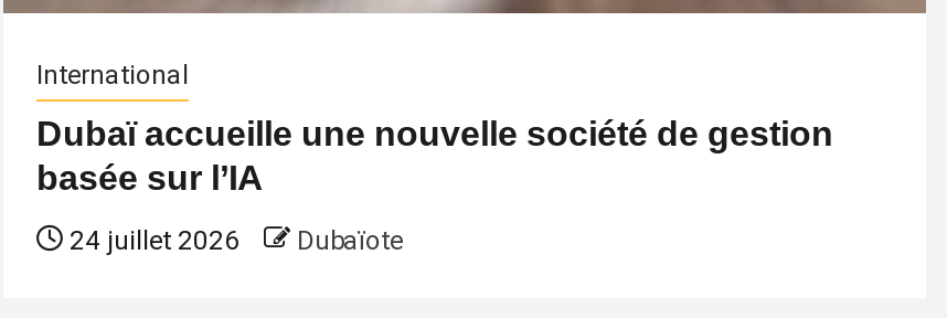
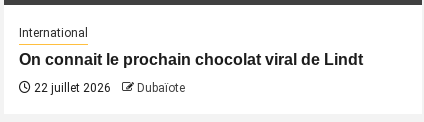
- Dubaï accueille une nouvelle société de gestion
- basée sur l’IA
+ On connait le prochain chocolat viral de Lindt

- 24 juillet 2026 Dubaïote
+ 22 juillet 2026 Dubaïote
